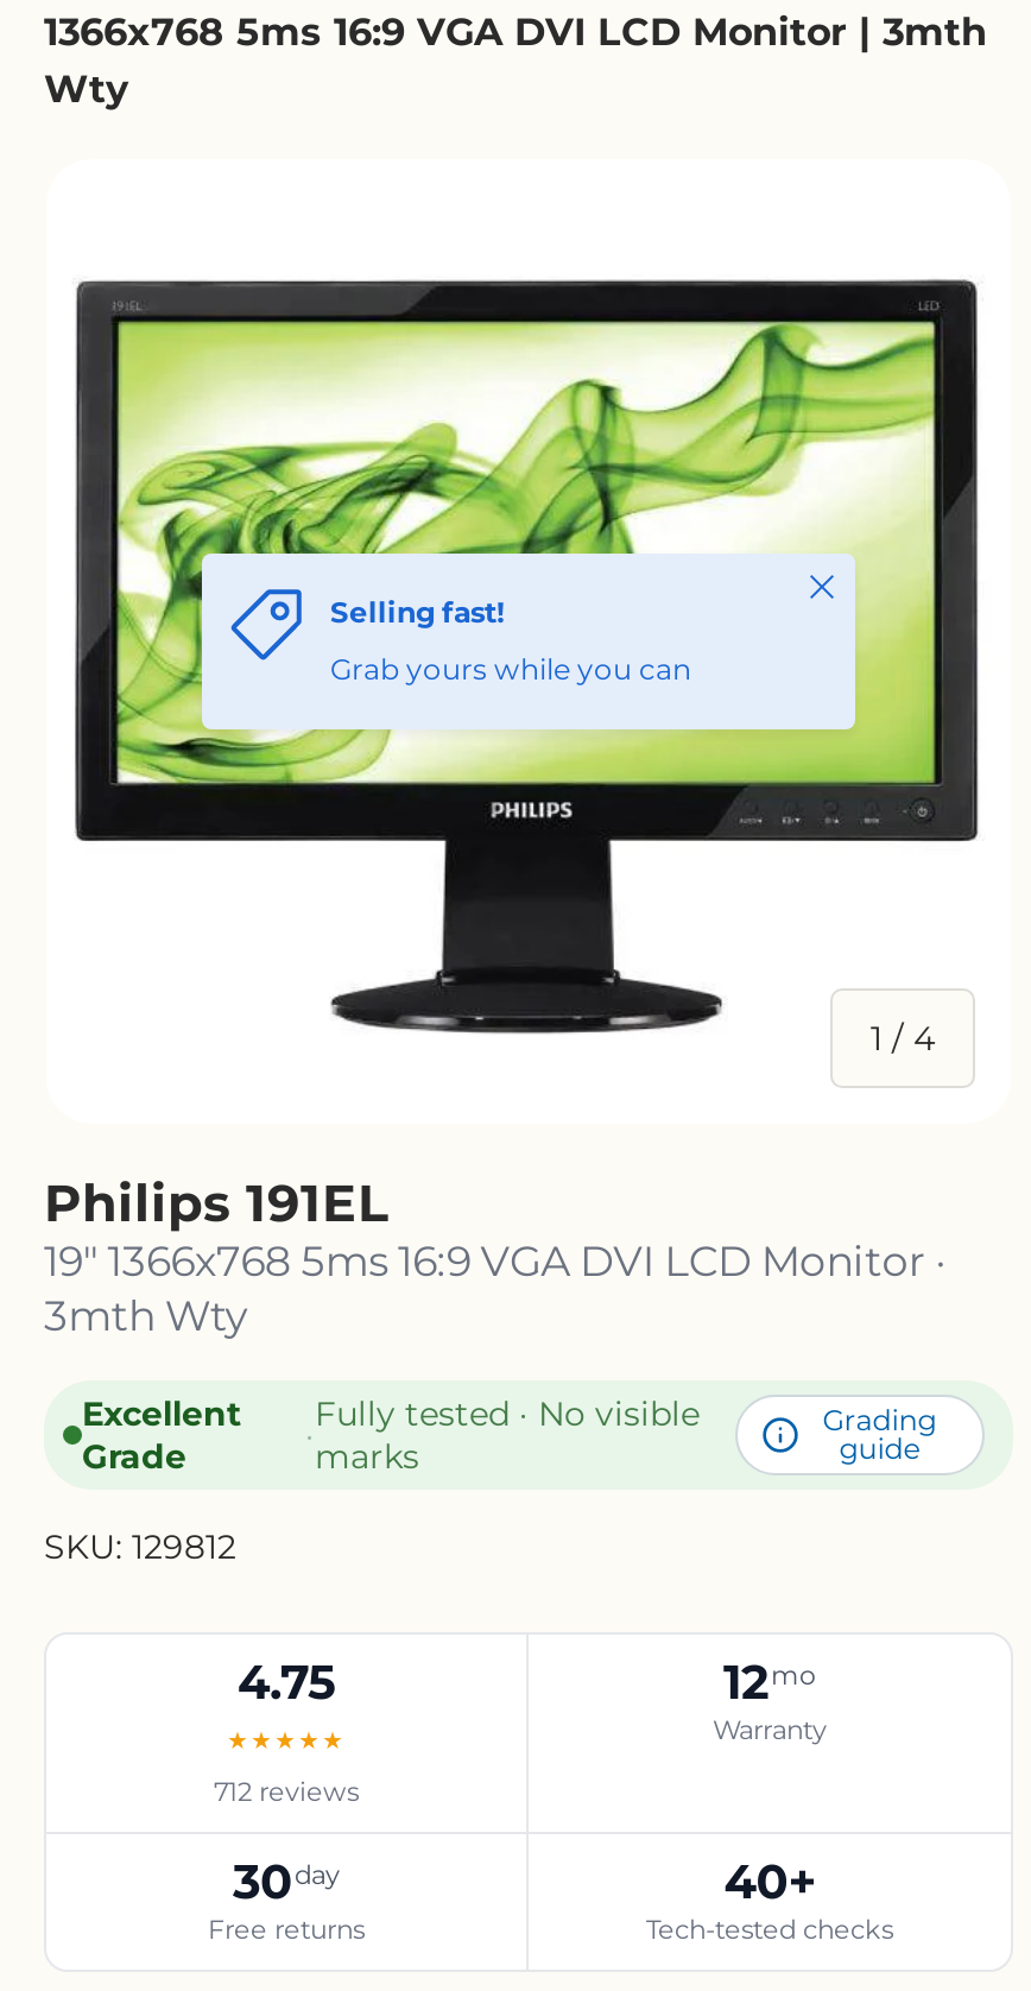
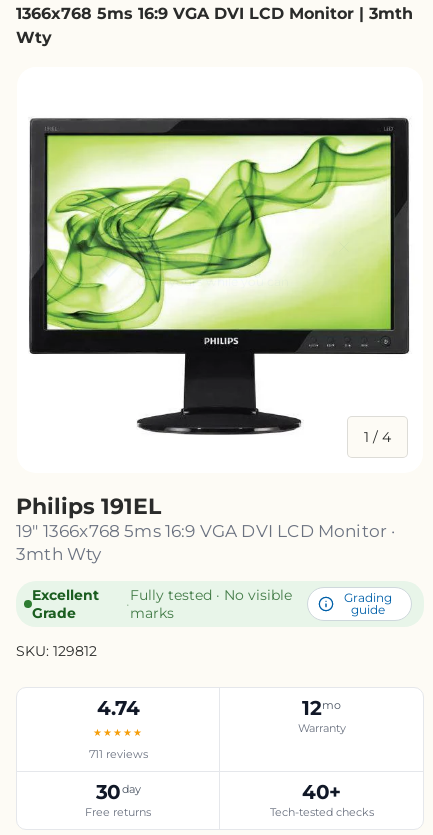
- [image]
+ [image]

- 4.75
+ 4.74

- 712 reviews
+ 711 reviews
